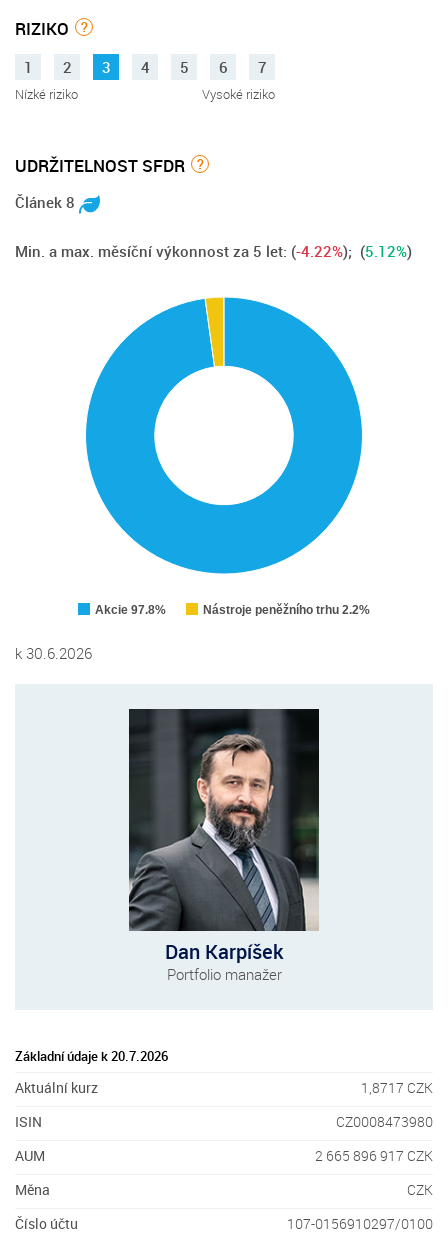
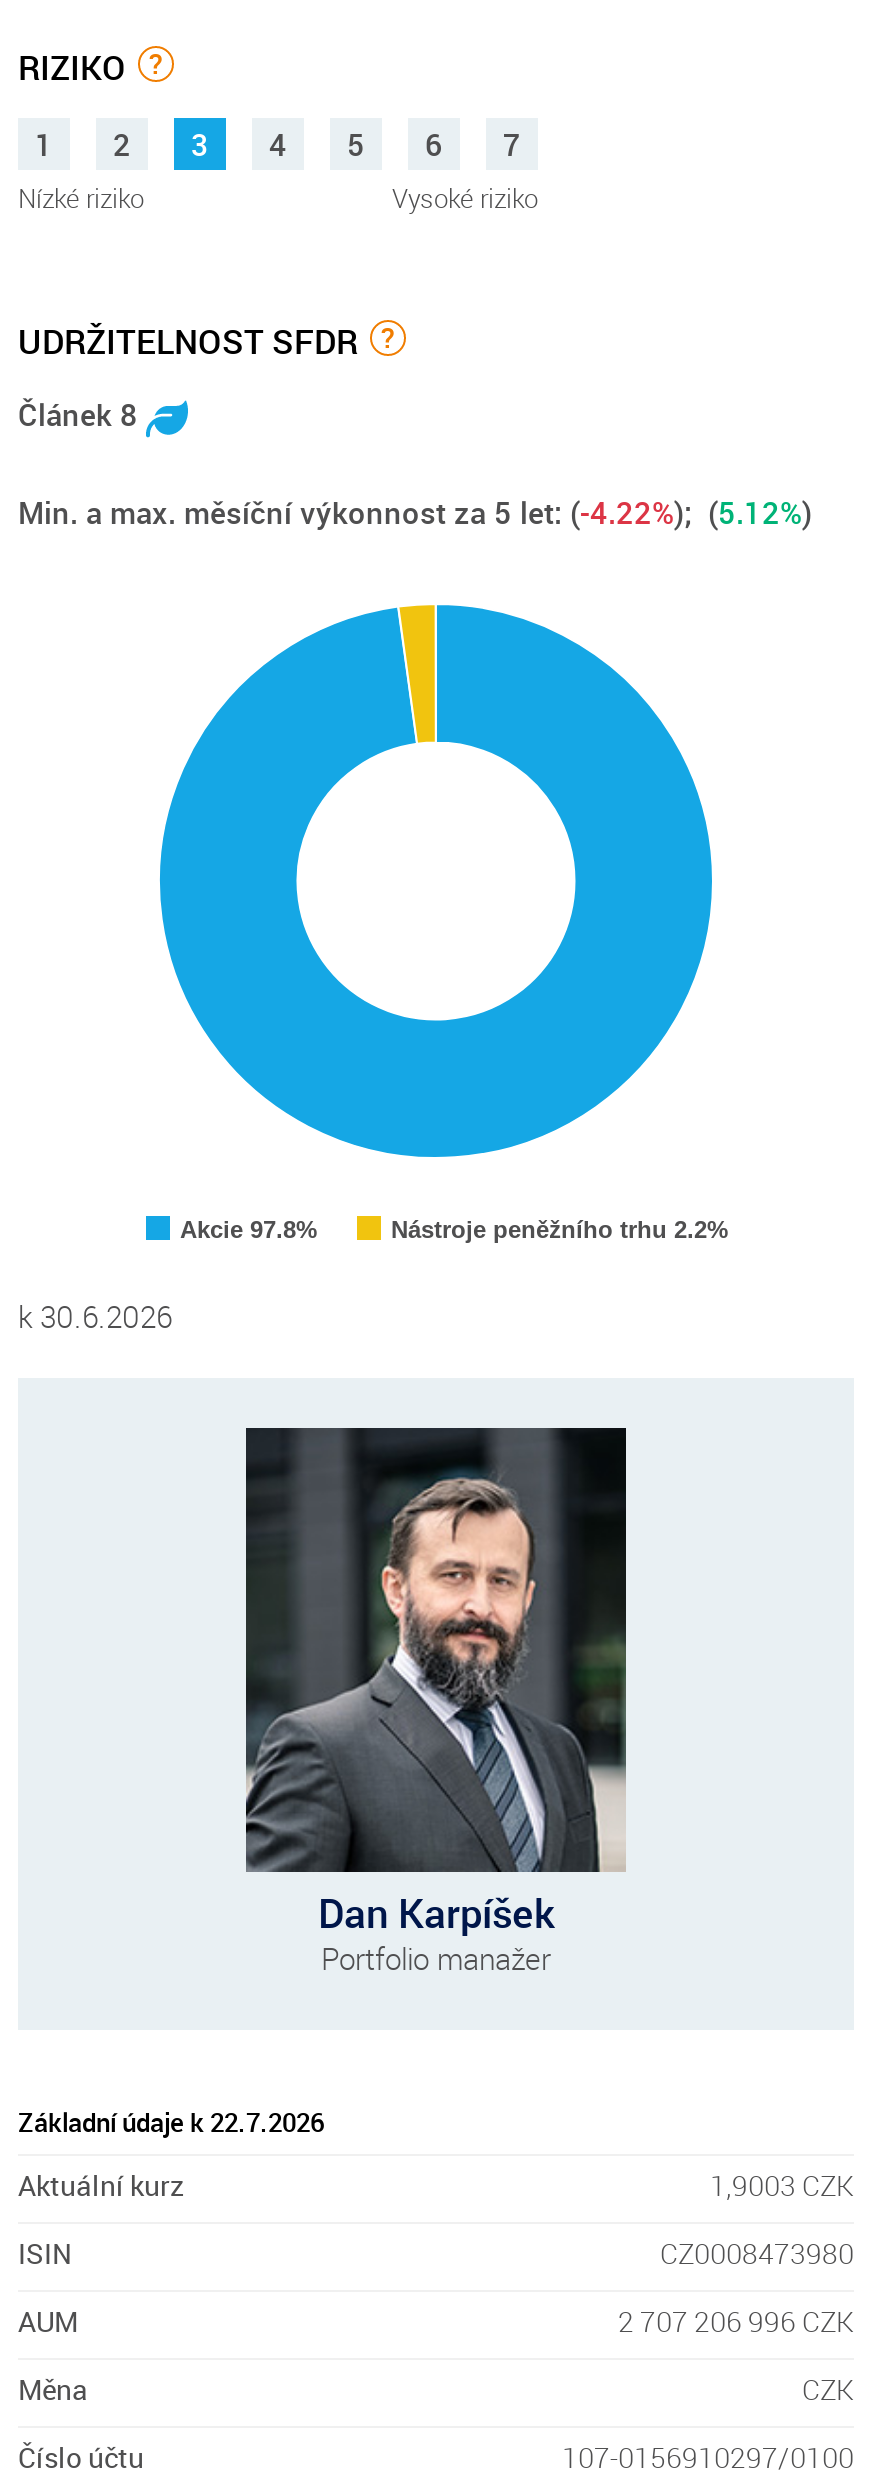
- Základní údaje k 20.7.2026
+ Základní údaje k 22.7.2026

- 1,8717 CZK
+ 1,9003 CZK

- 2 665 896 917 CZK
+ 2 707 206 996 CZK
